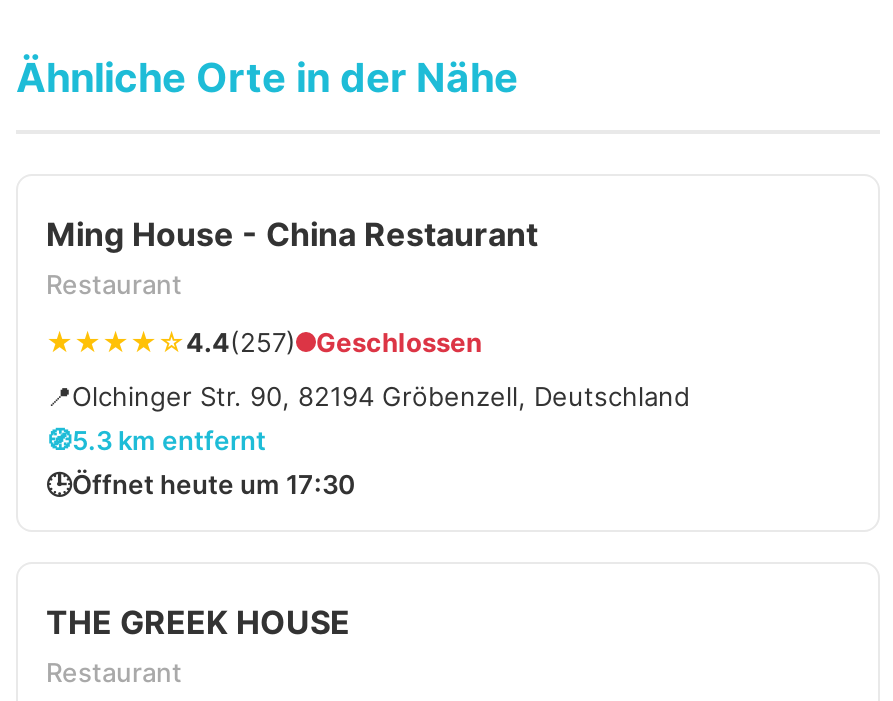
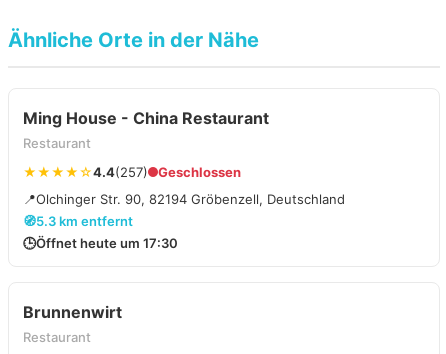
- THE GREEK HOUSE
+ Brunnenwirt
